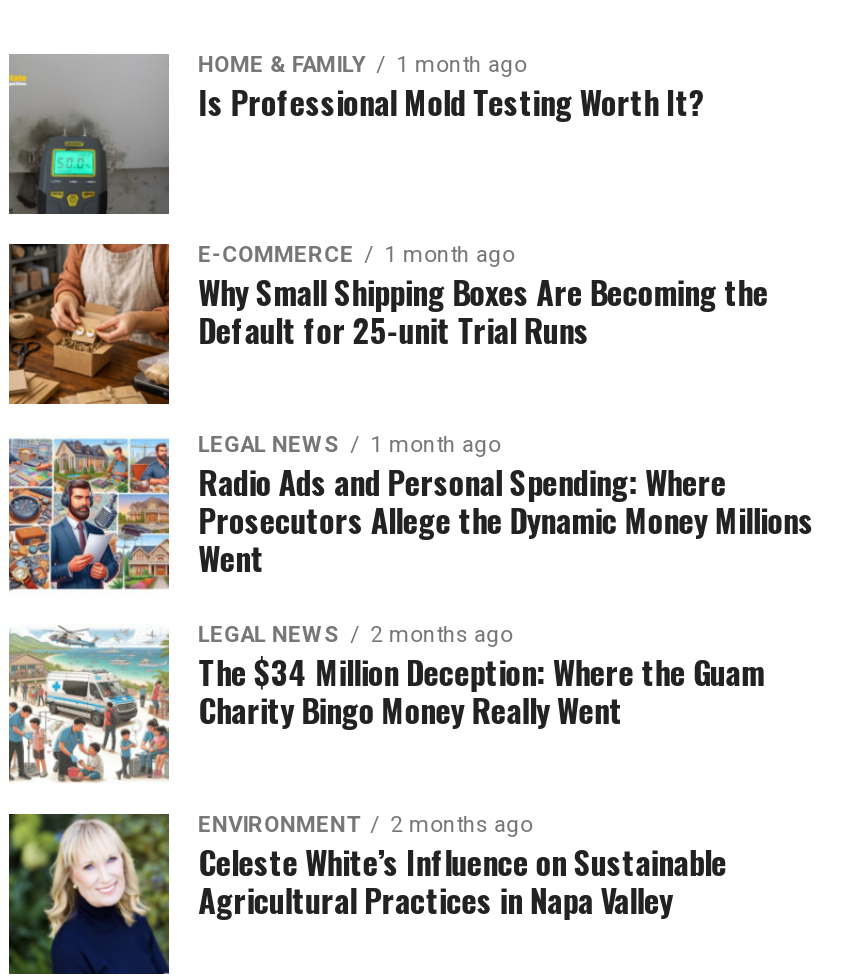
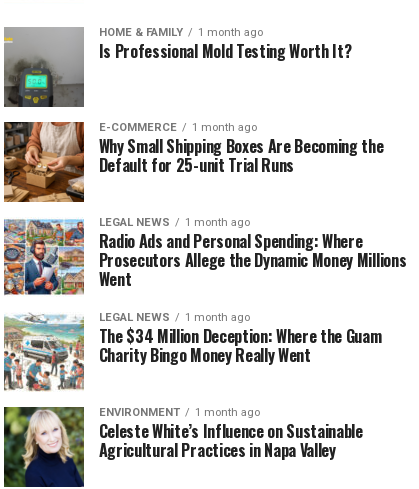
- LEGAL NEWS 2 months ago
+ LEGAL NEWS 1 month ago

- ENVIRONMENT 2 months ago
+ ENVIRONMENT 1 month ago
